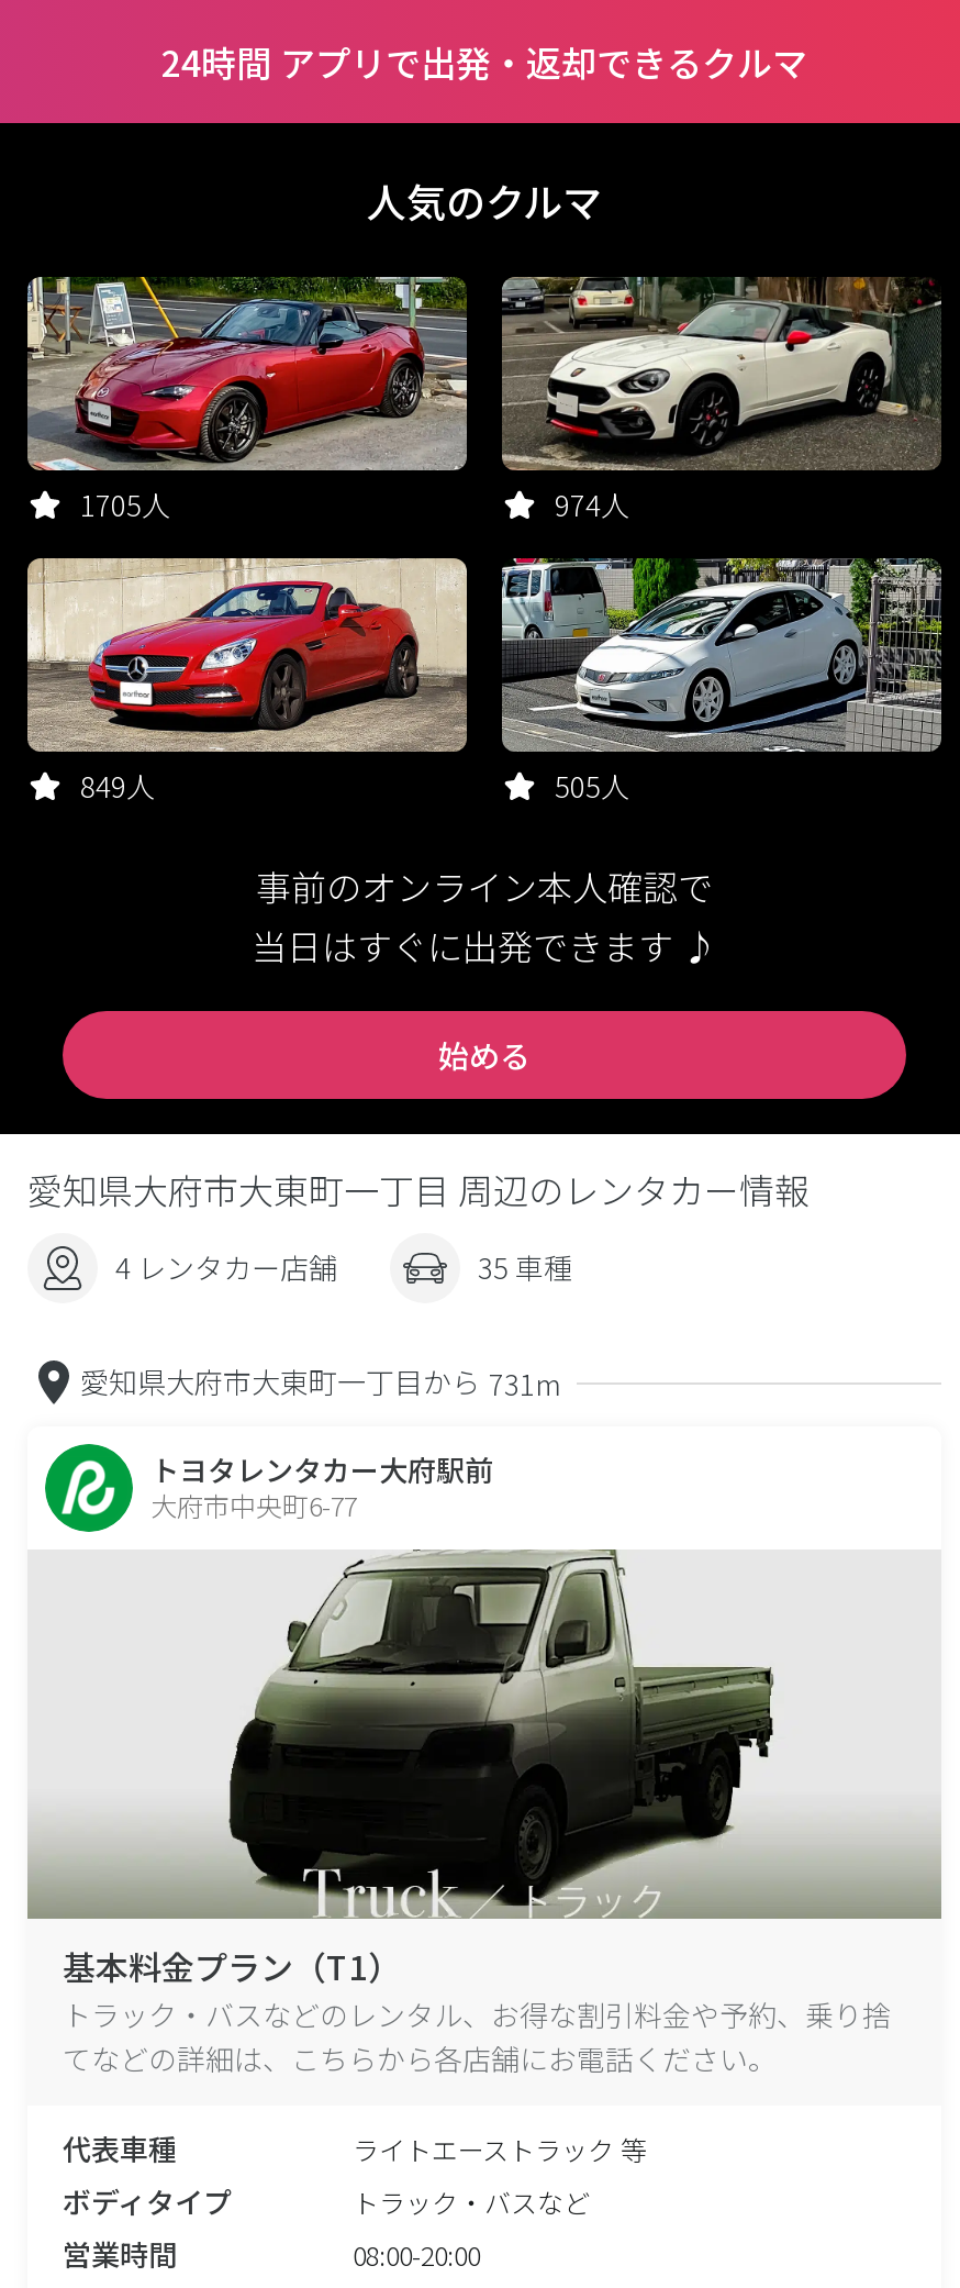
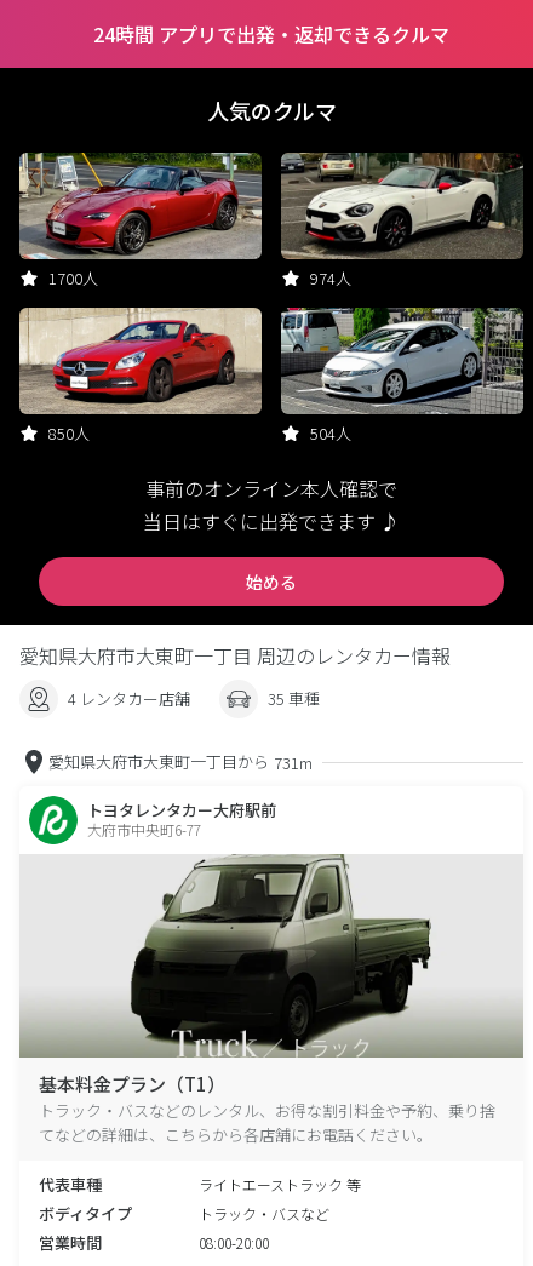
- 1705人
+ 1700人

- 849人
+ 850人

- 505人
+ 504人
